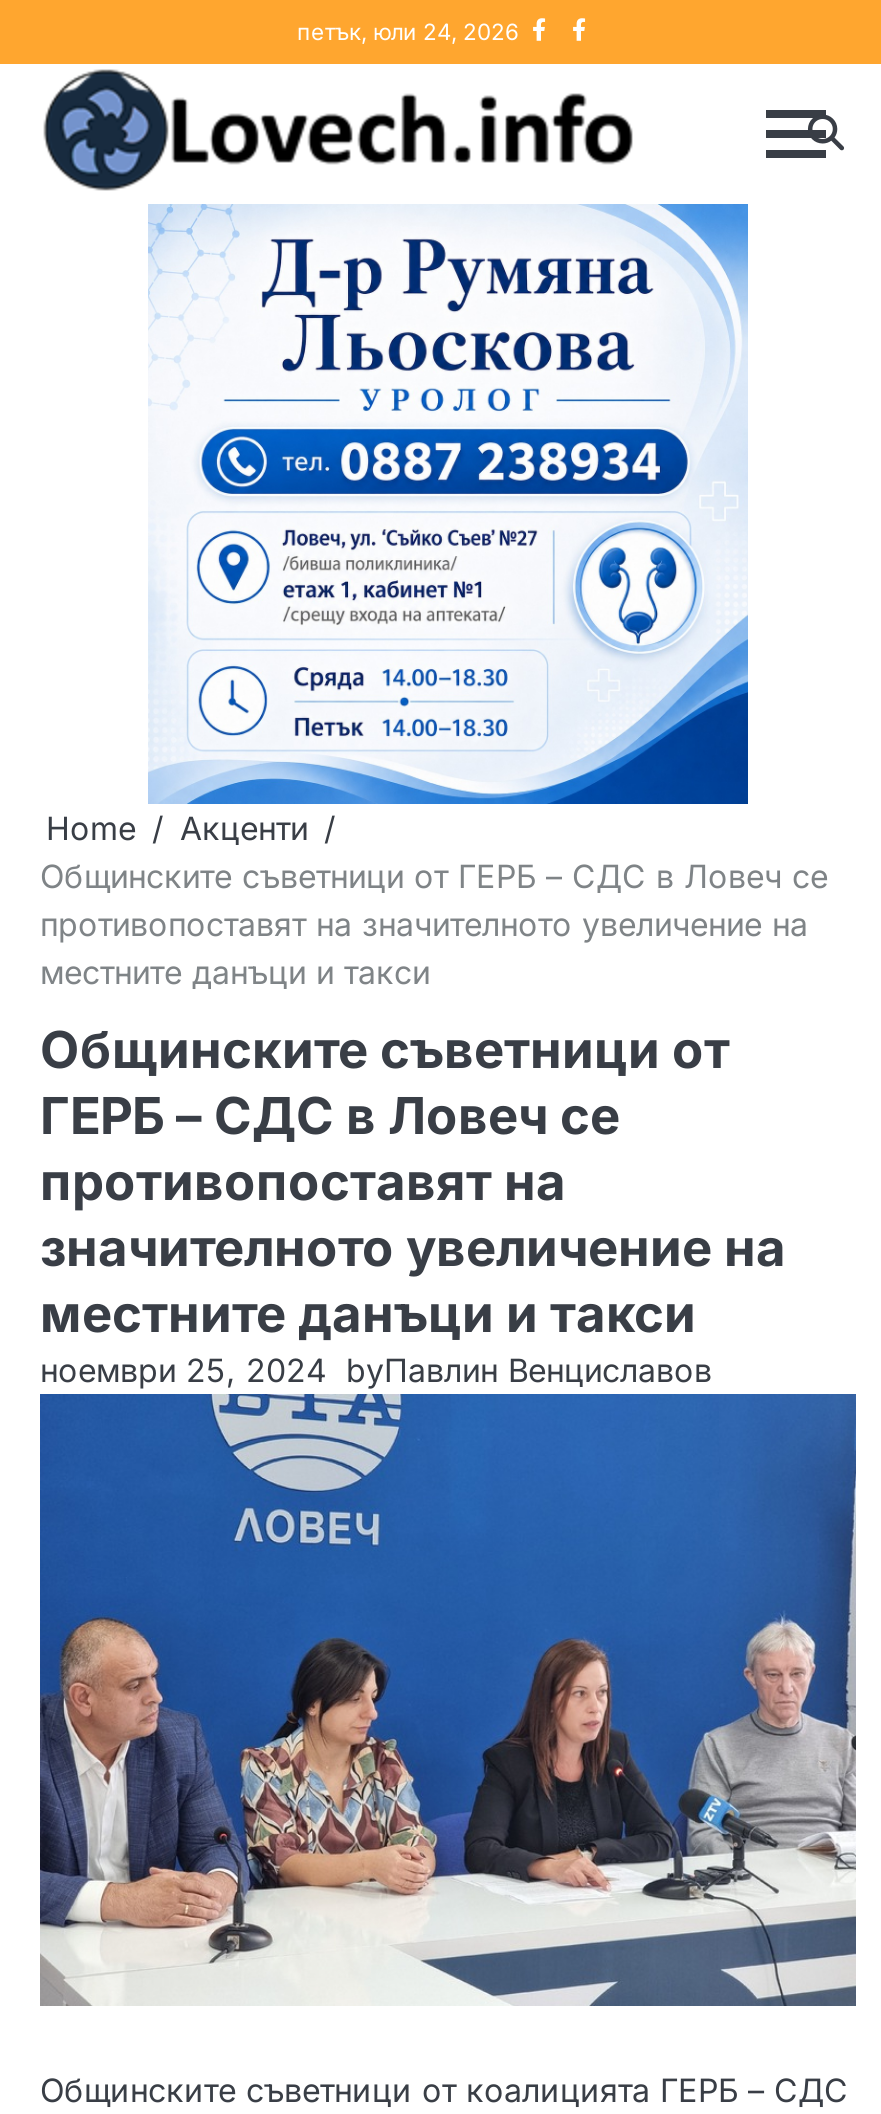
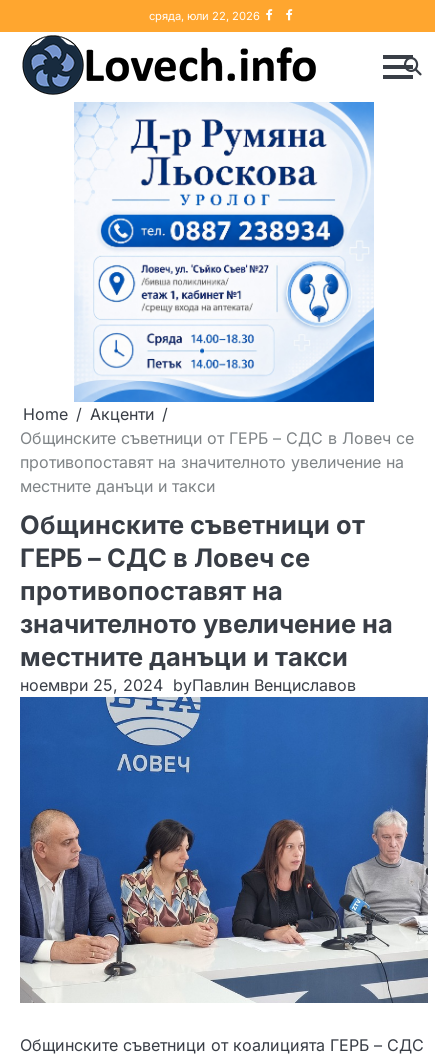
- петък, юли 24, 2026
+ сряда, юли 22, 2026
